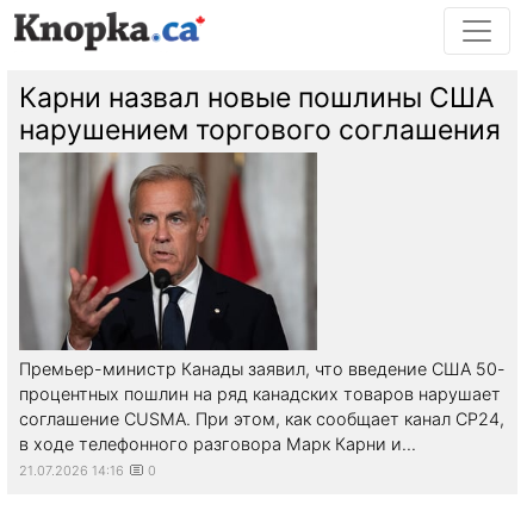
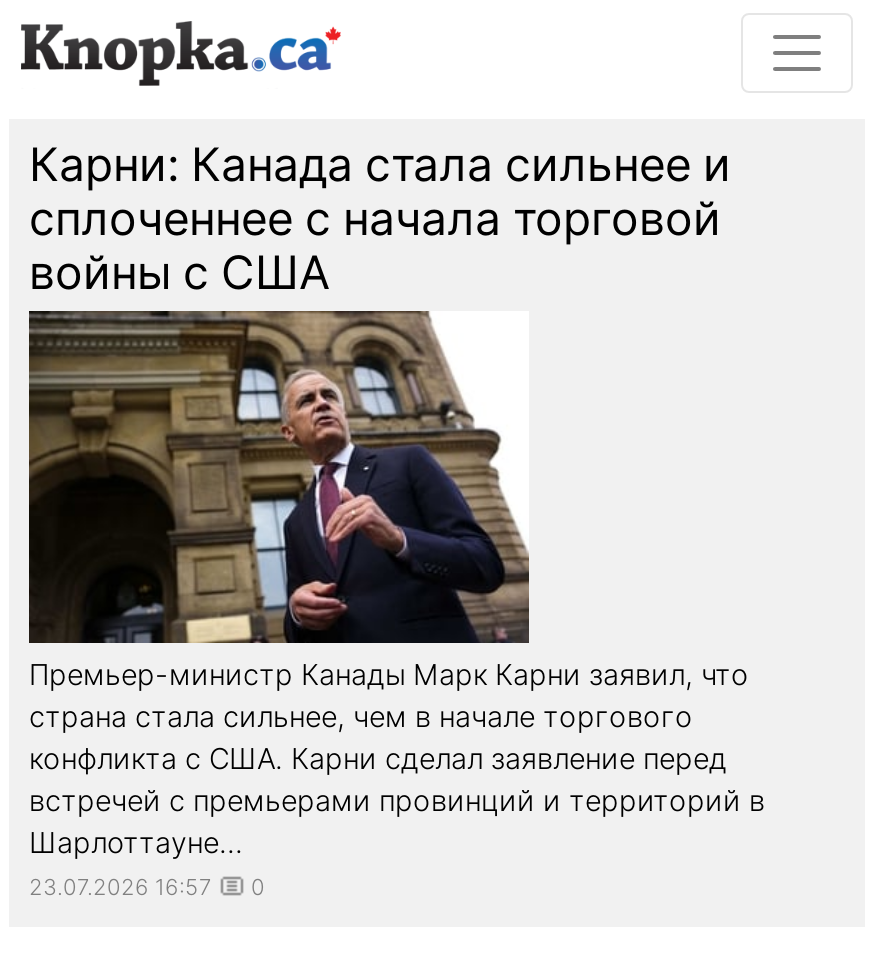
- Карни назвал новые пошлины США
- нарушением торгового соглашения
+ Карни: Канада стала сильнее и
+ сплоченнее с начала торговой
+ войны с США

- [image]
- Премьер-министр Канады заявил, что введение США 50-
- процентных пошлин на ряд канадских товаров нарушает
- соглашение CUSMA. При этом, как сообщает канал CP24,
- в ходе телефонного разговора Марк Карни и...
- 21.07.2026 14:16
+ [image]
+ Премьер-министр Канады Марк Карни заявил, что
+ страна стала сильнее, чем в начале торгового
+ конфликта с США. Карни сделал заявление перед
+ встречей с премьерами провинций и территорий в
+ Шарлоттауне...
+ 23.07.2026 16:57
